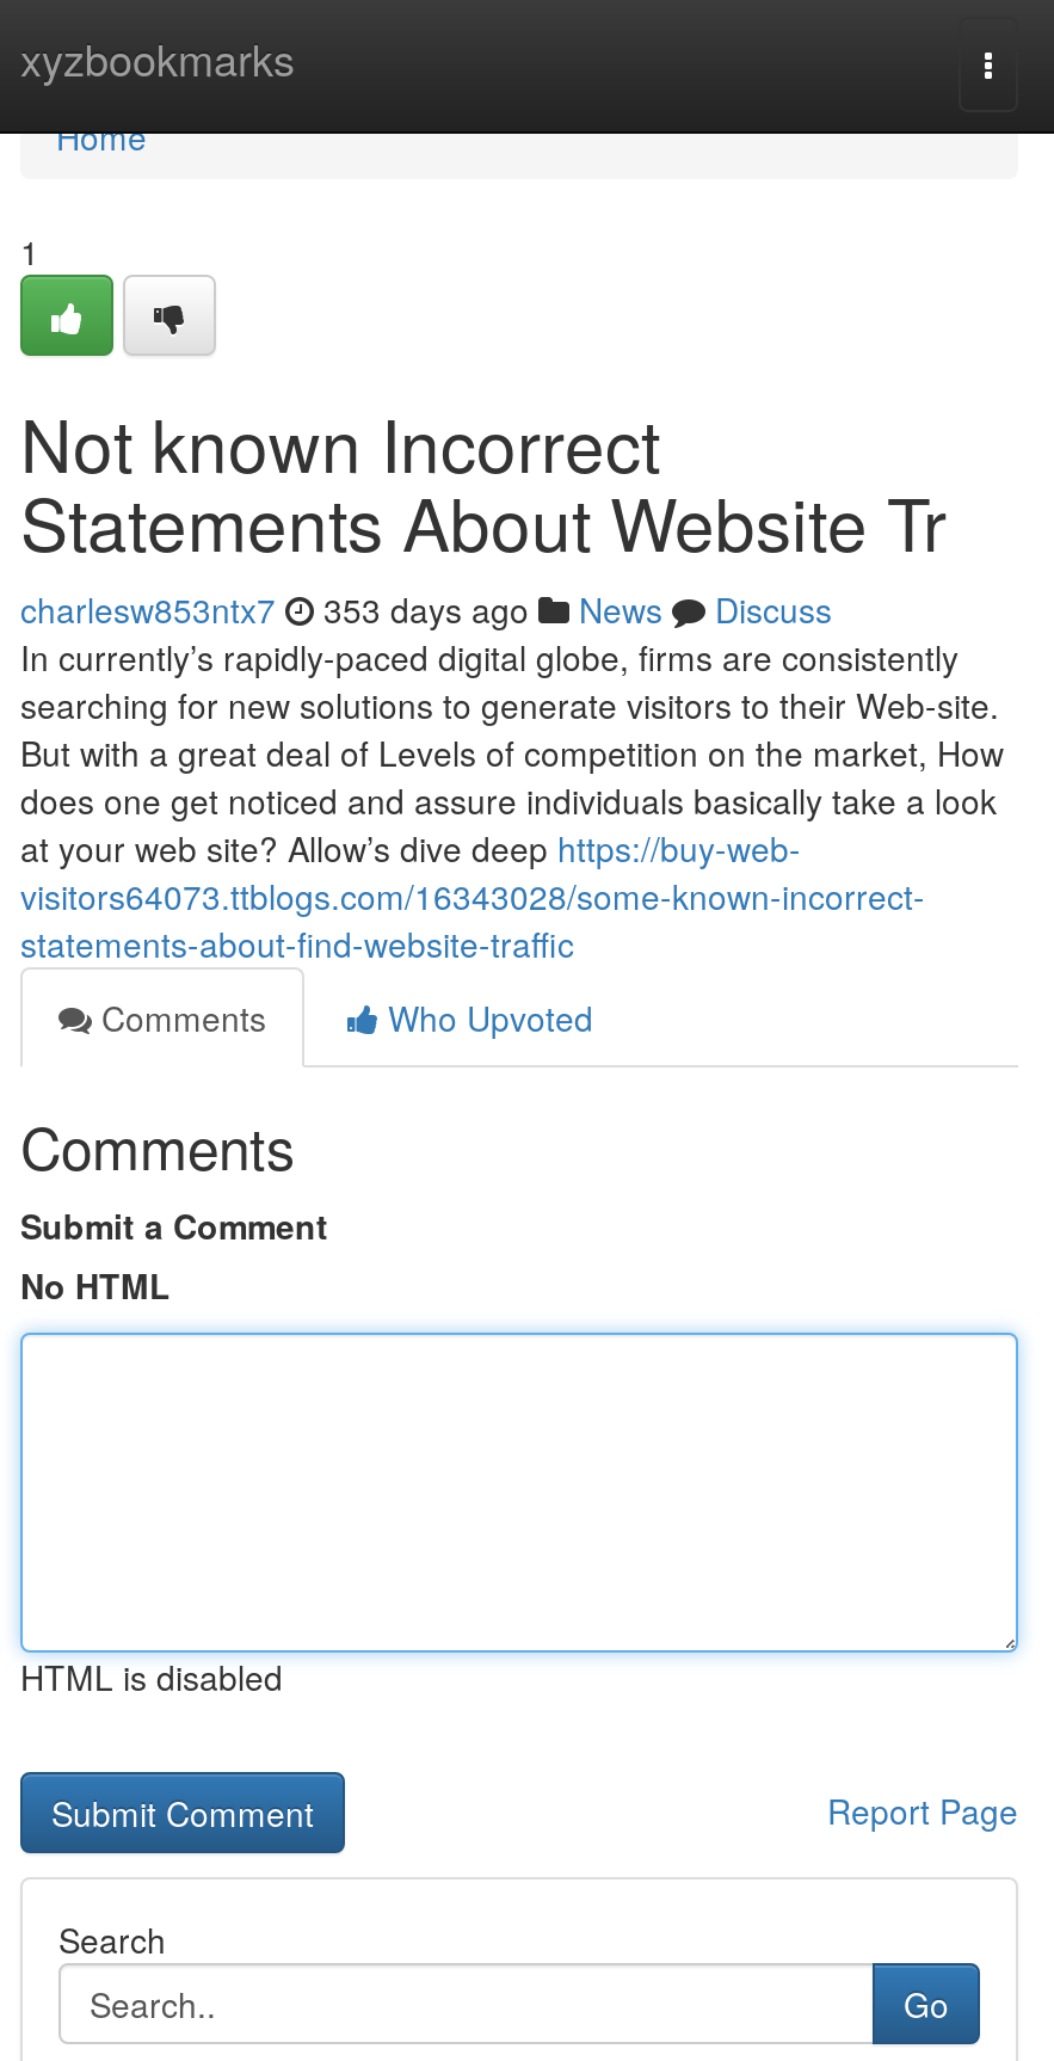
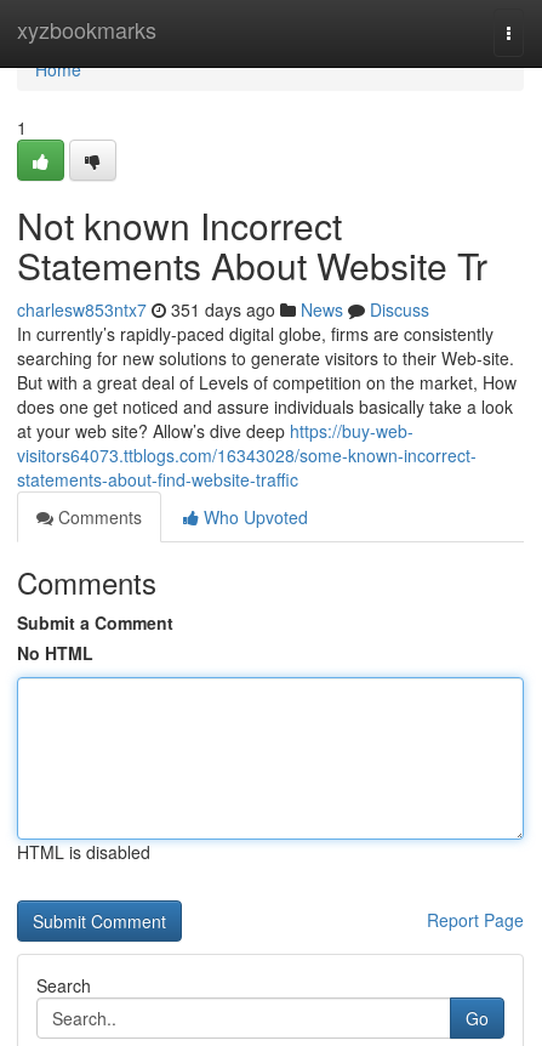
- charlesw853ntx7 353 days ago News Discuss
+ charlesw853ntx7 351 days ago News Discuss
